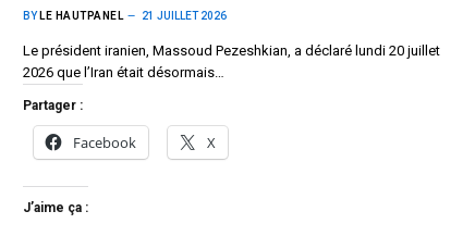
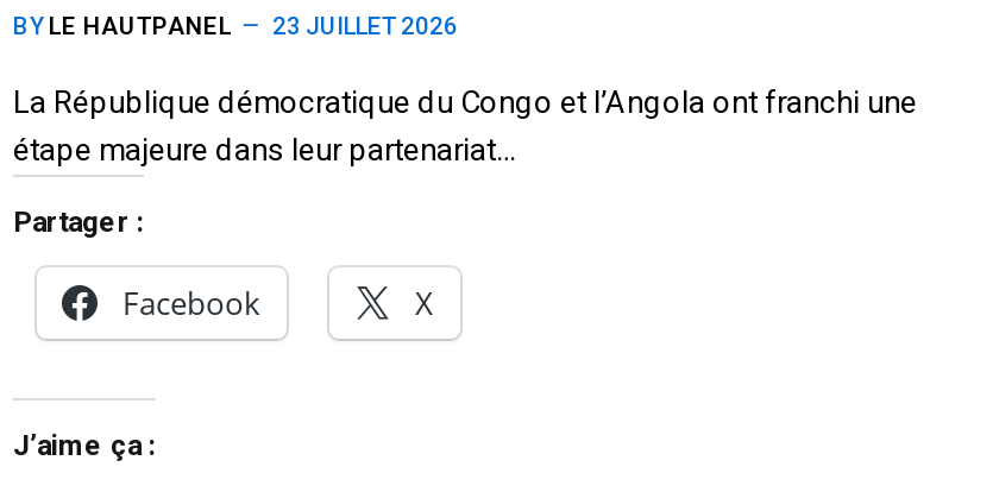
- BY LE HAUTPANEL 21 JUILLET 2026
+ BY LE HAUTPANEL 23 JUILLET 2026

- Le président iranien, Massoud Pezeshkian, a déclaré lundi 20 juillet
- 2026 que l’Iran était désormais…
+ La République démocratique du Congo et l’Angola ont franchi une
+ étape majeure dans leur partenariat…
